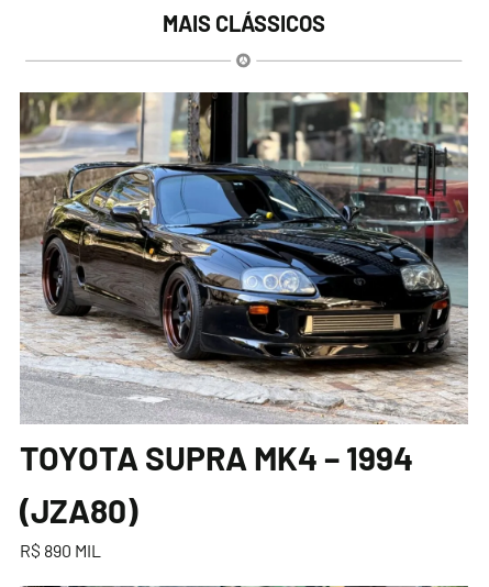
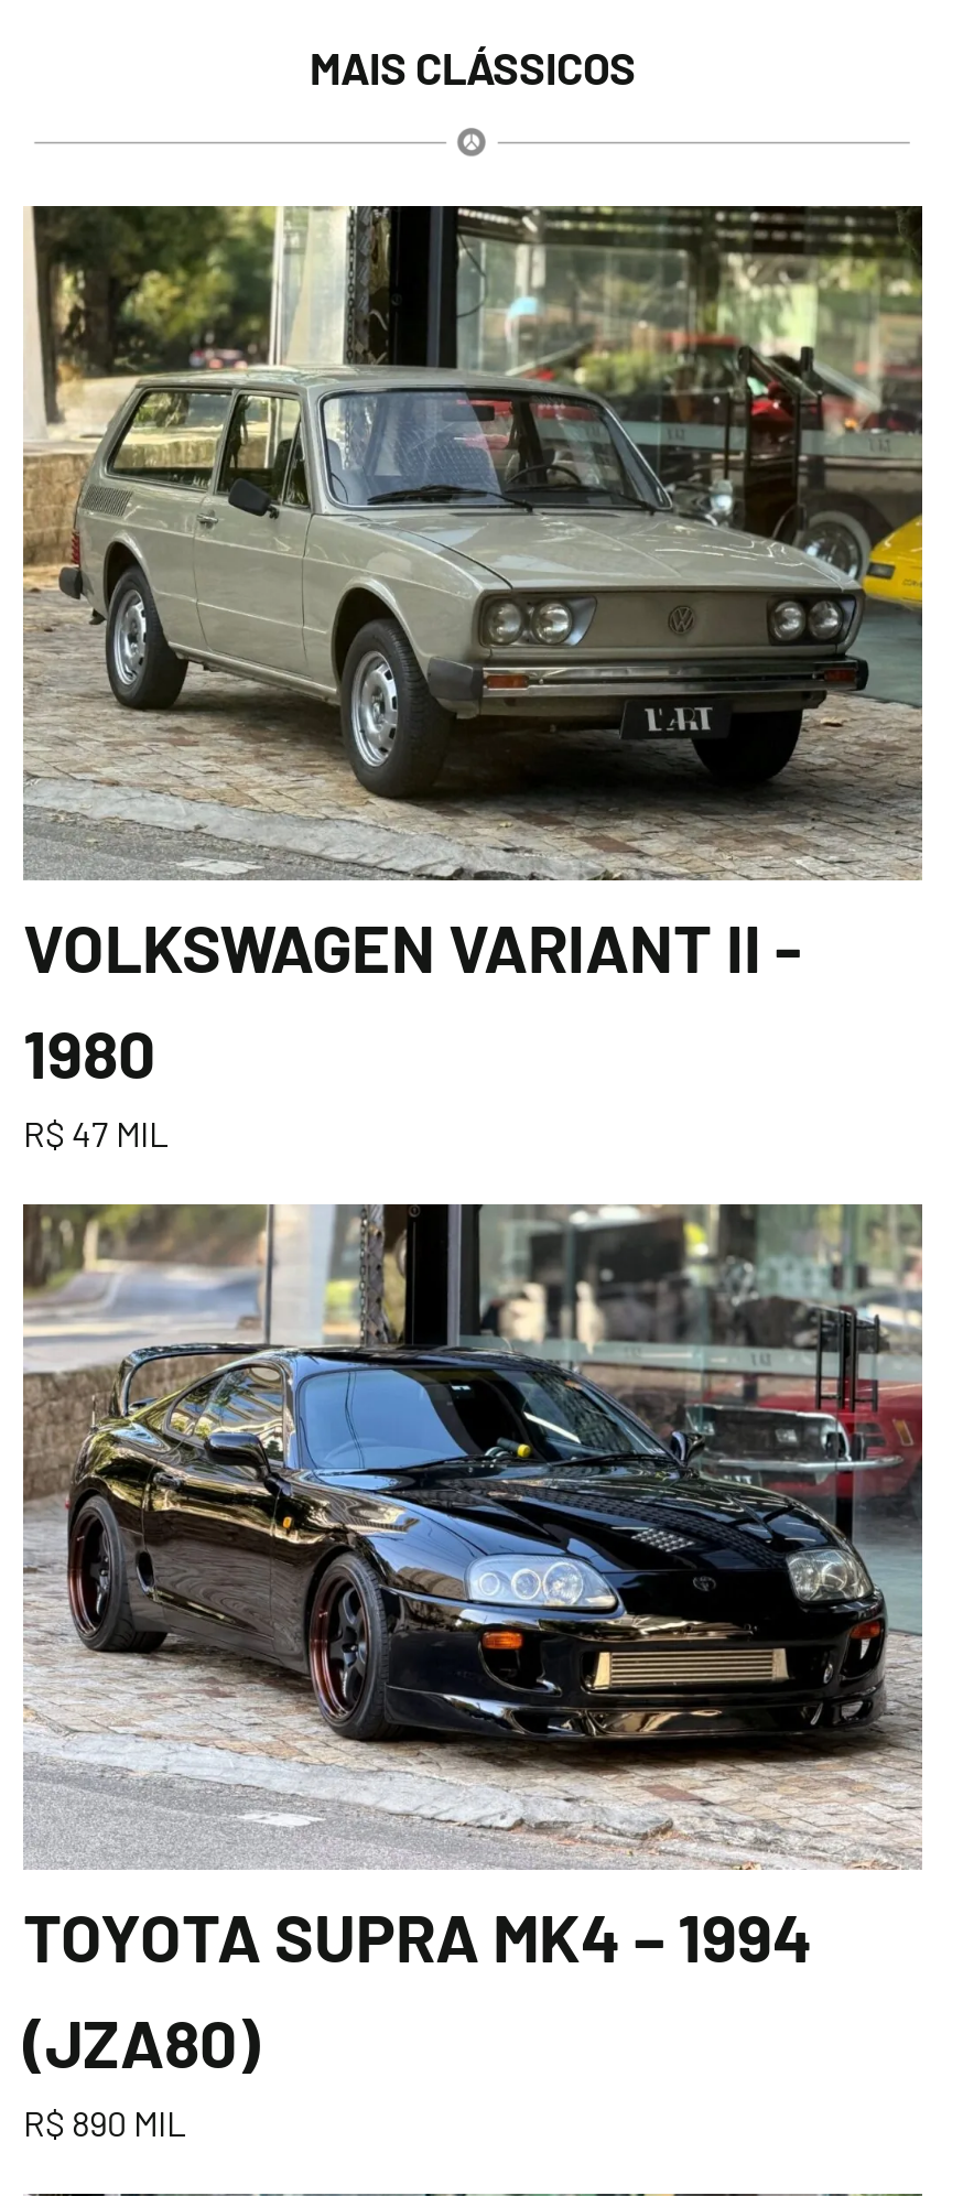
+ [image]
+ VOLKSWAGEN VARIANT II -
+ 1980
+ R$ 47 MIL
